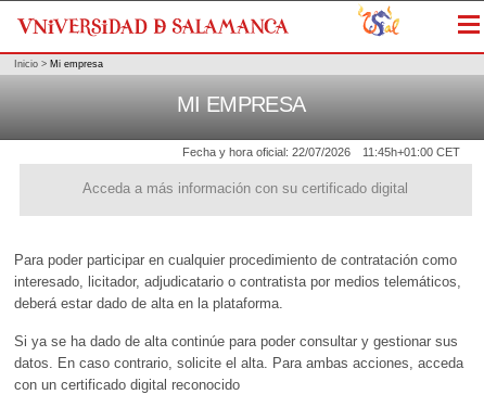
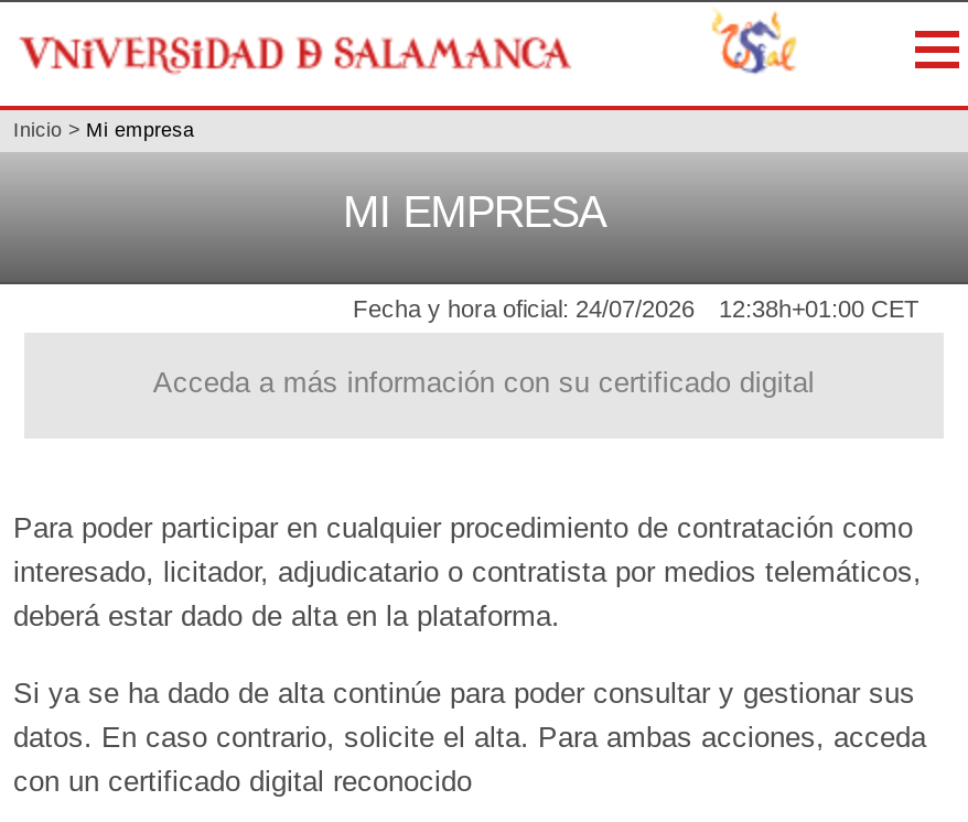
- Fecha y hora oficial: 22/07/2026
+ Fecha y hora oficial: 24/07/2026

- 11:45h+01:00 CET
+ 12:38h+01:00 CET
